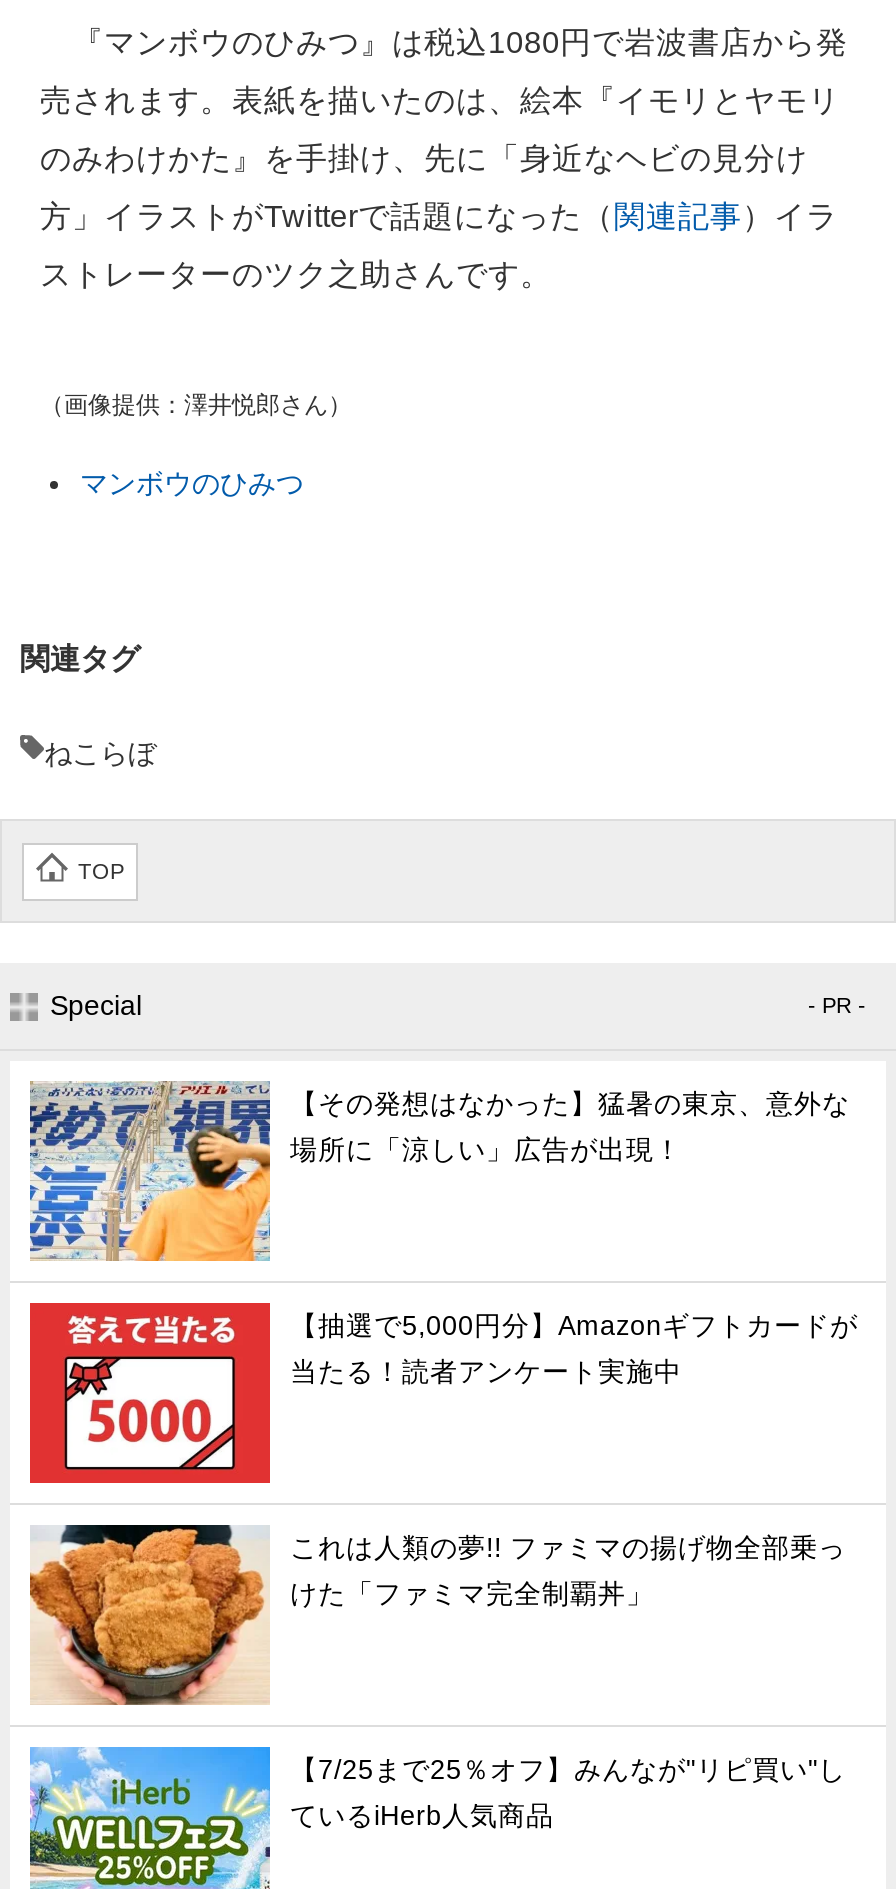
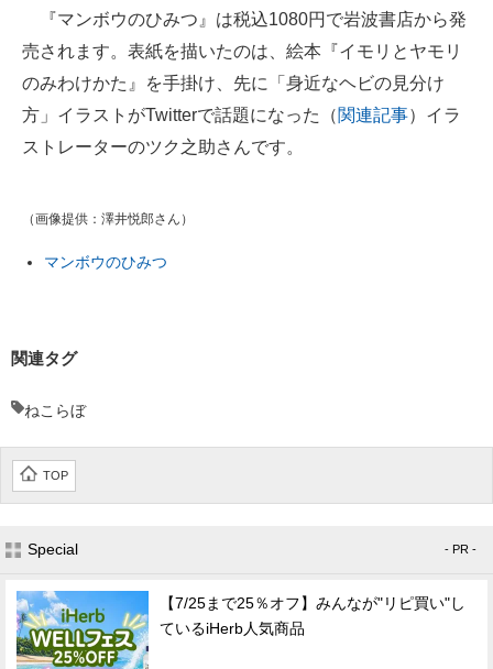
- [image]
- 【その発想はなかった】猛暑の東京、意外な
- 場所に「涼しい」広告が出現！

- [image]
- 【抽選で5,000円分】Amazonギフトカードが
- 当たる！読者アンケート実施中

- [image]
- これは人類の夢!! ファミマの揚げ物全部乗っ
- けた「ファミマ完全制覇丼」
